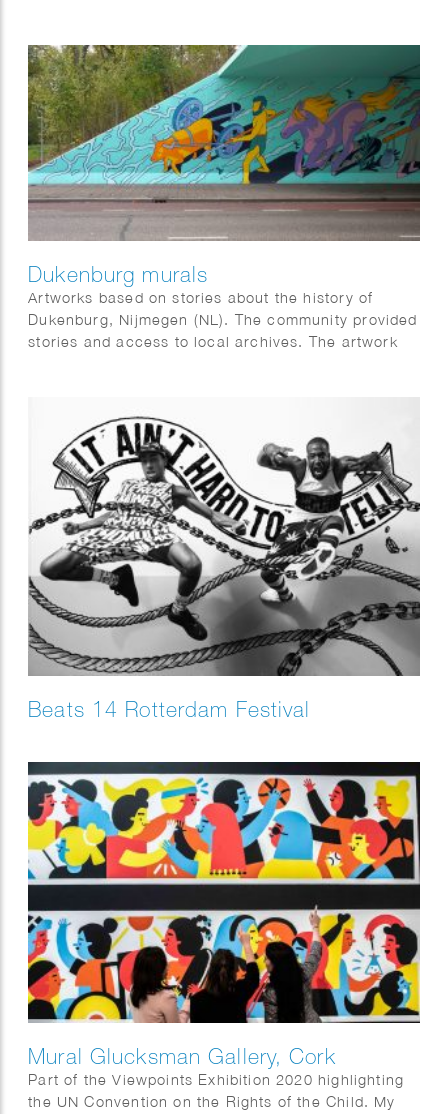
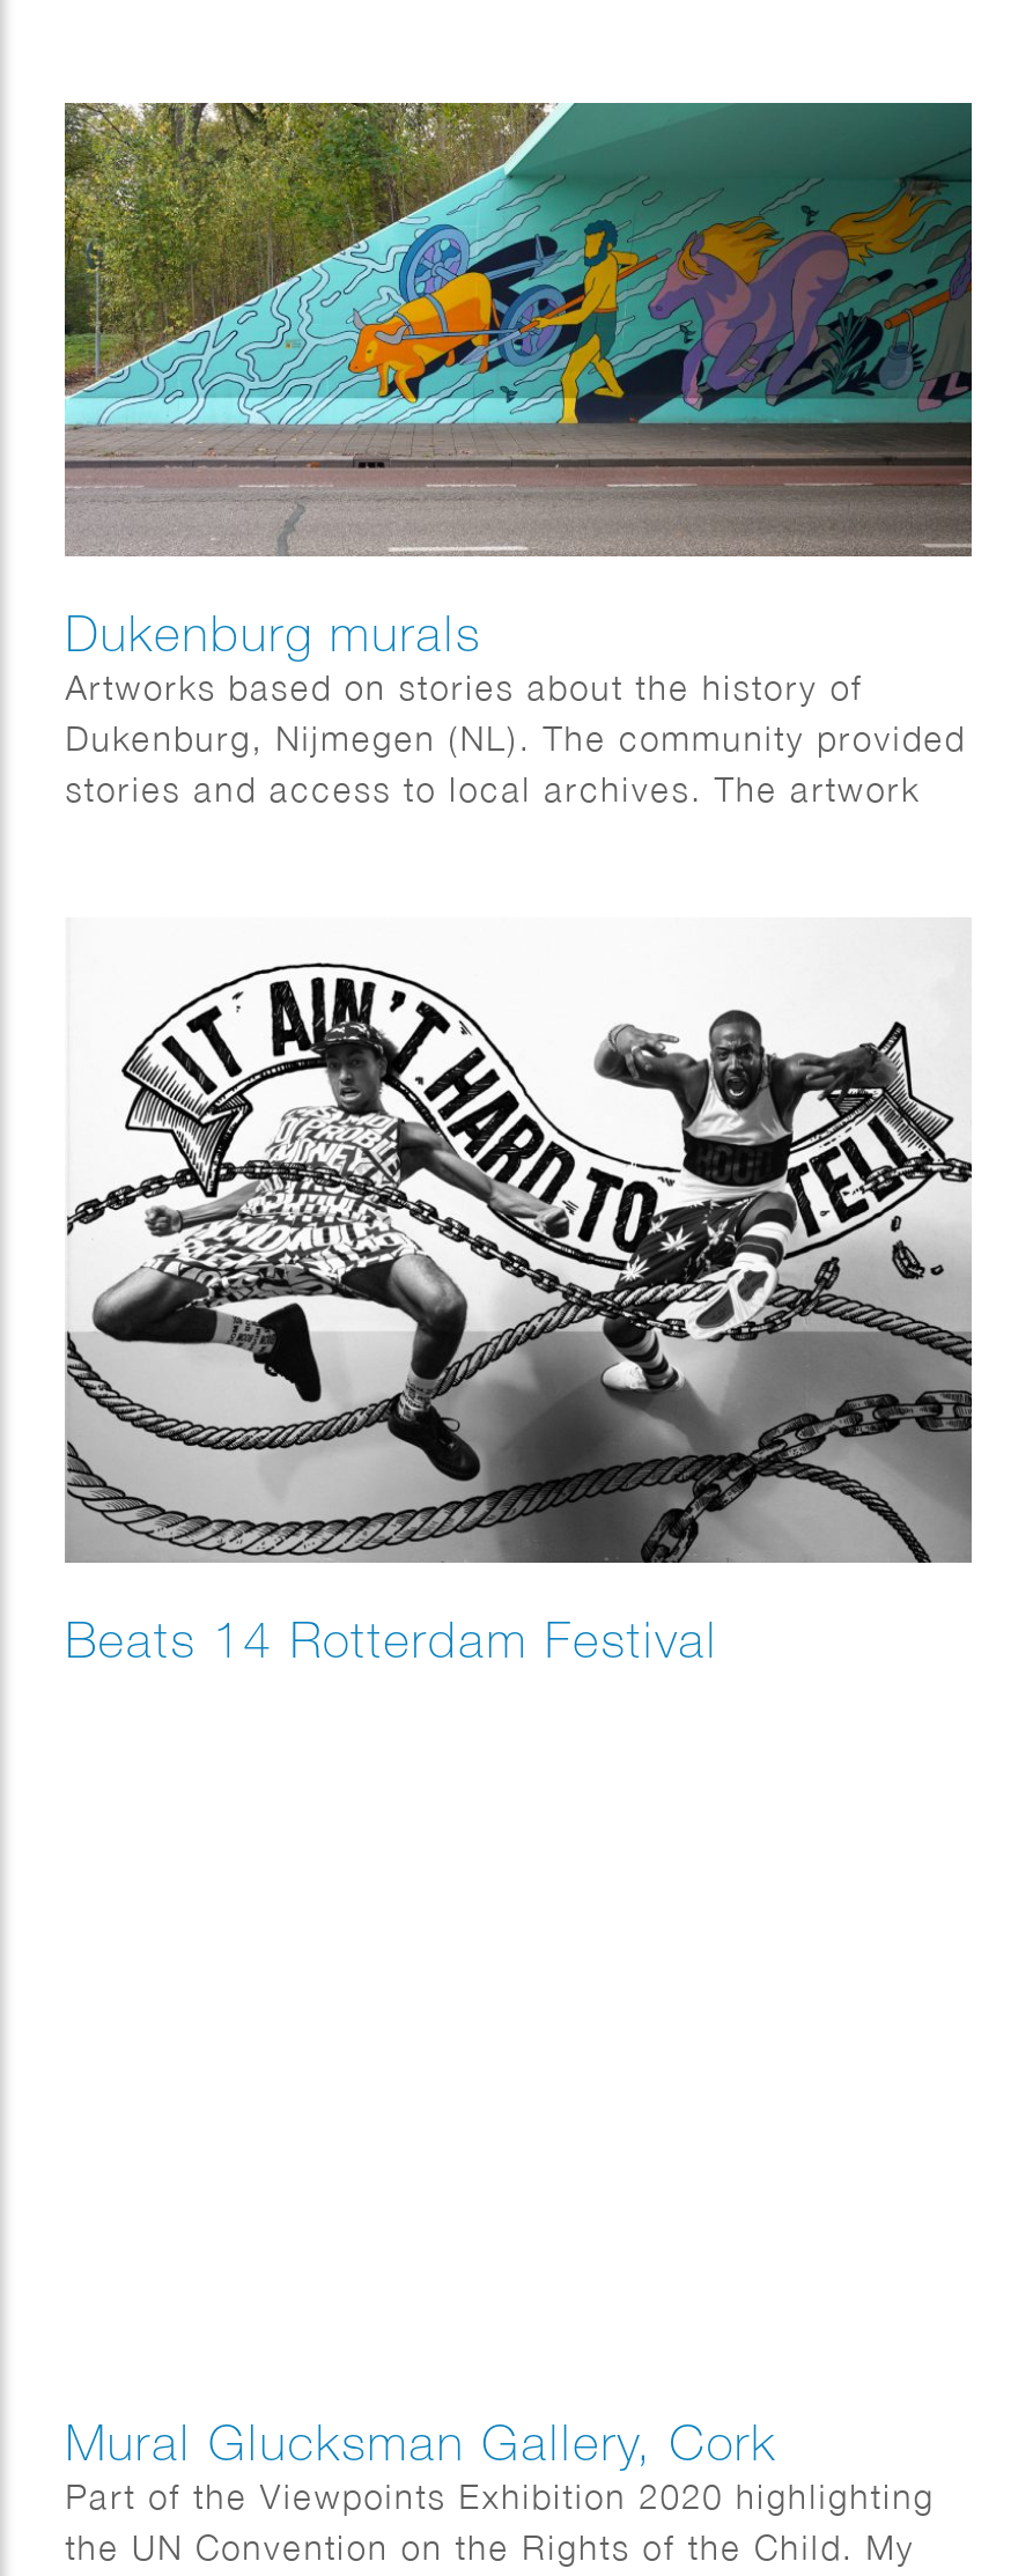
- [image]
